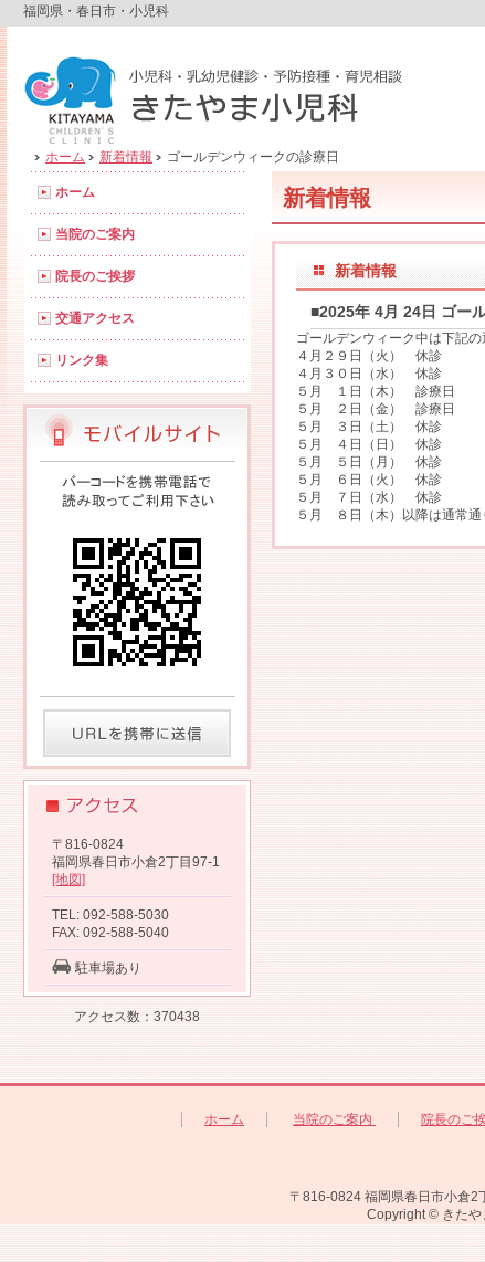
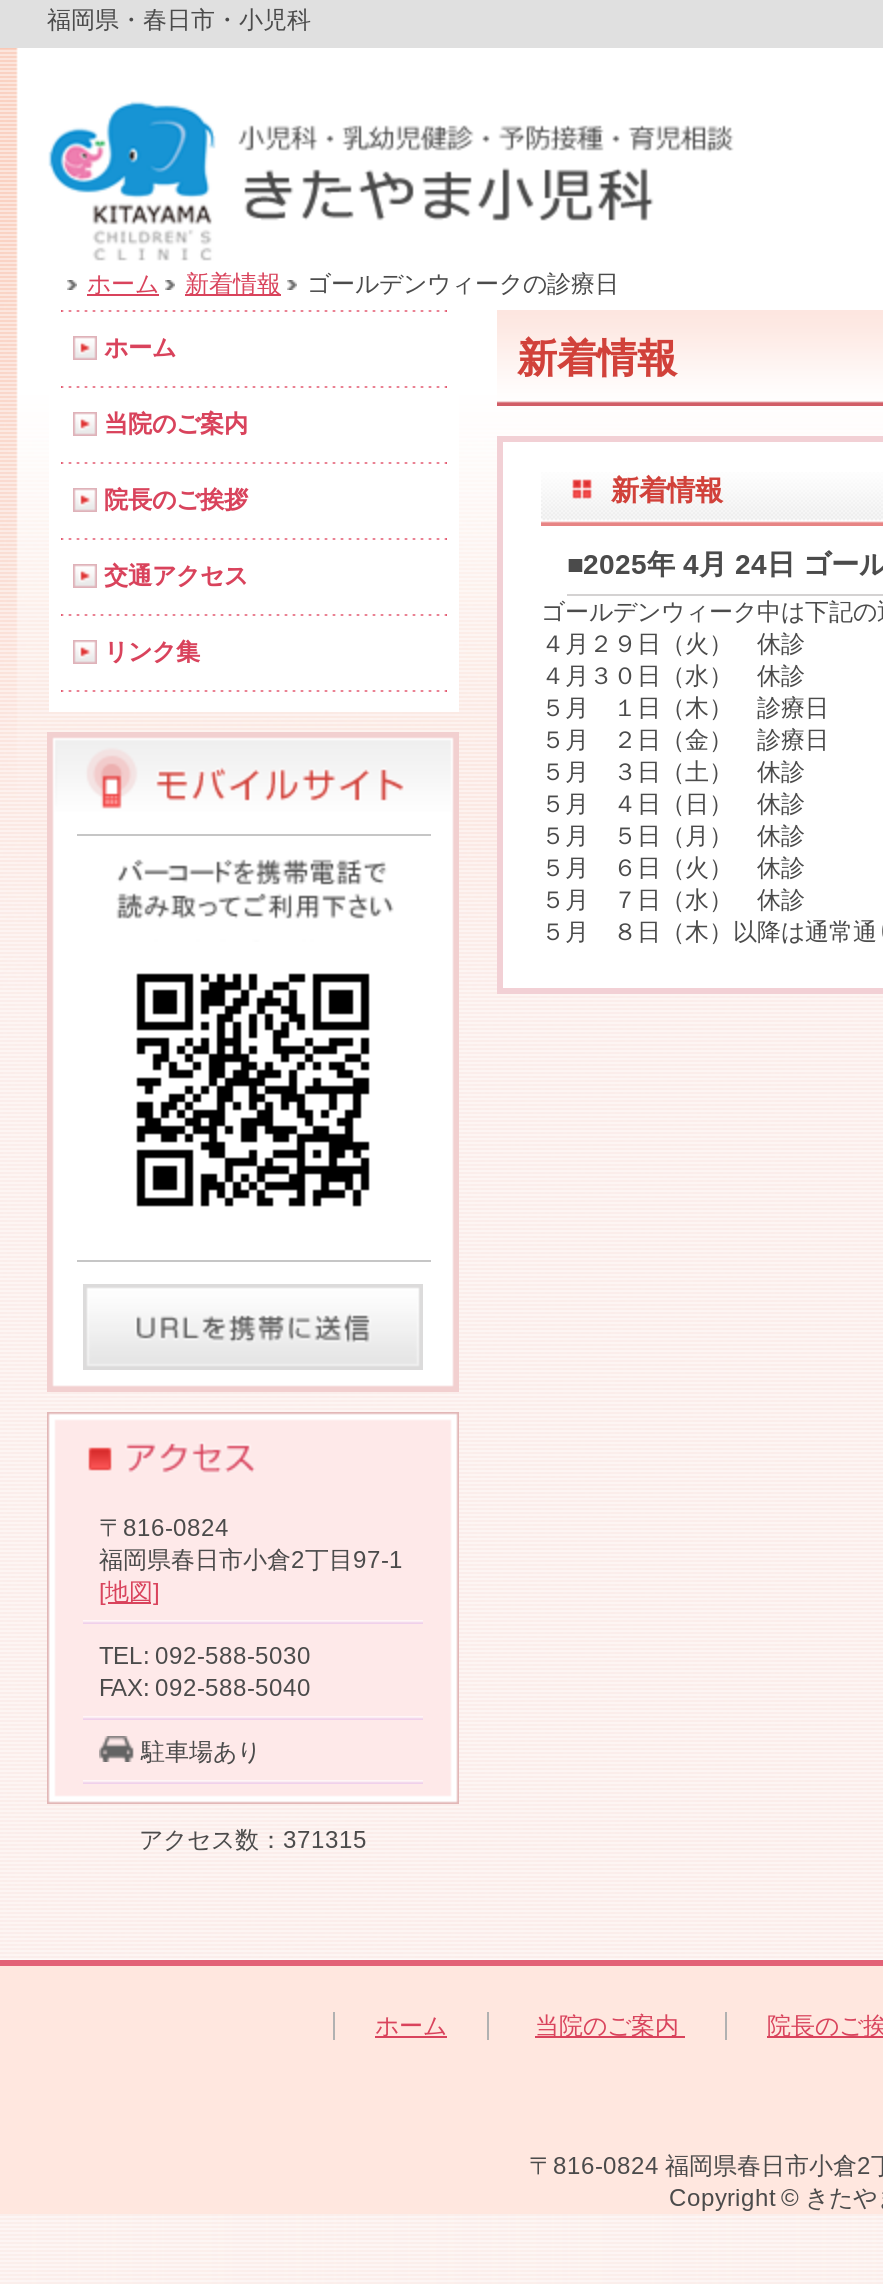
- アクセス数：370438
+ アクセス数：371315
